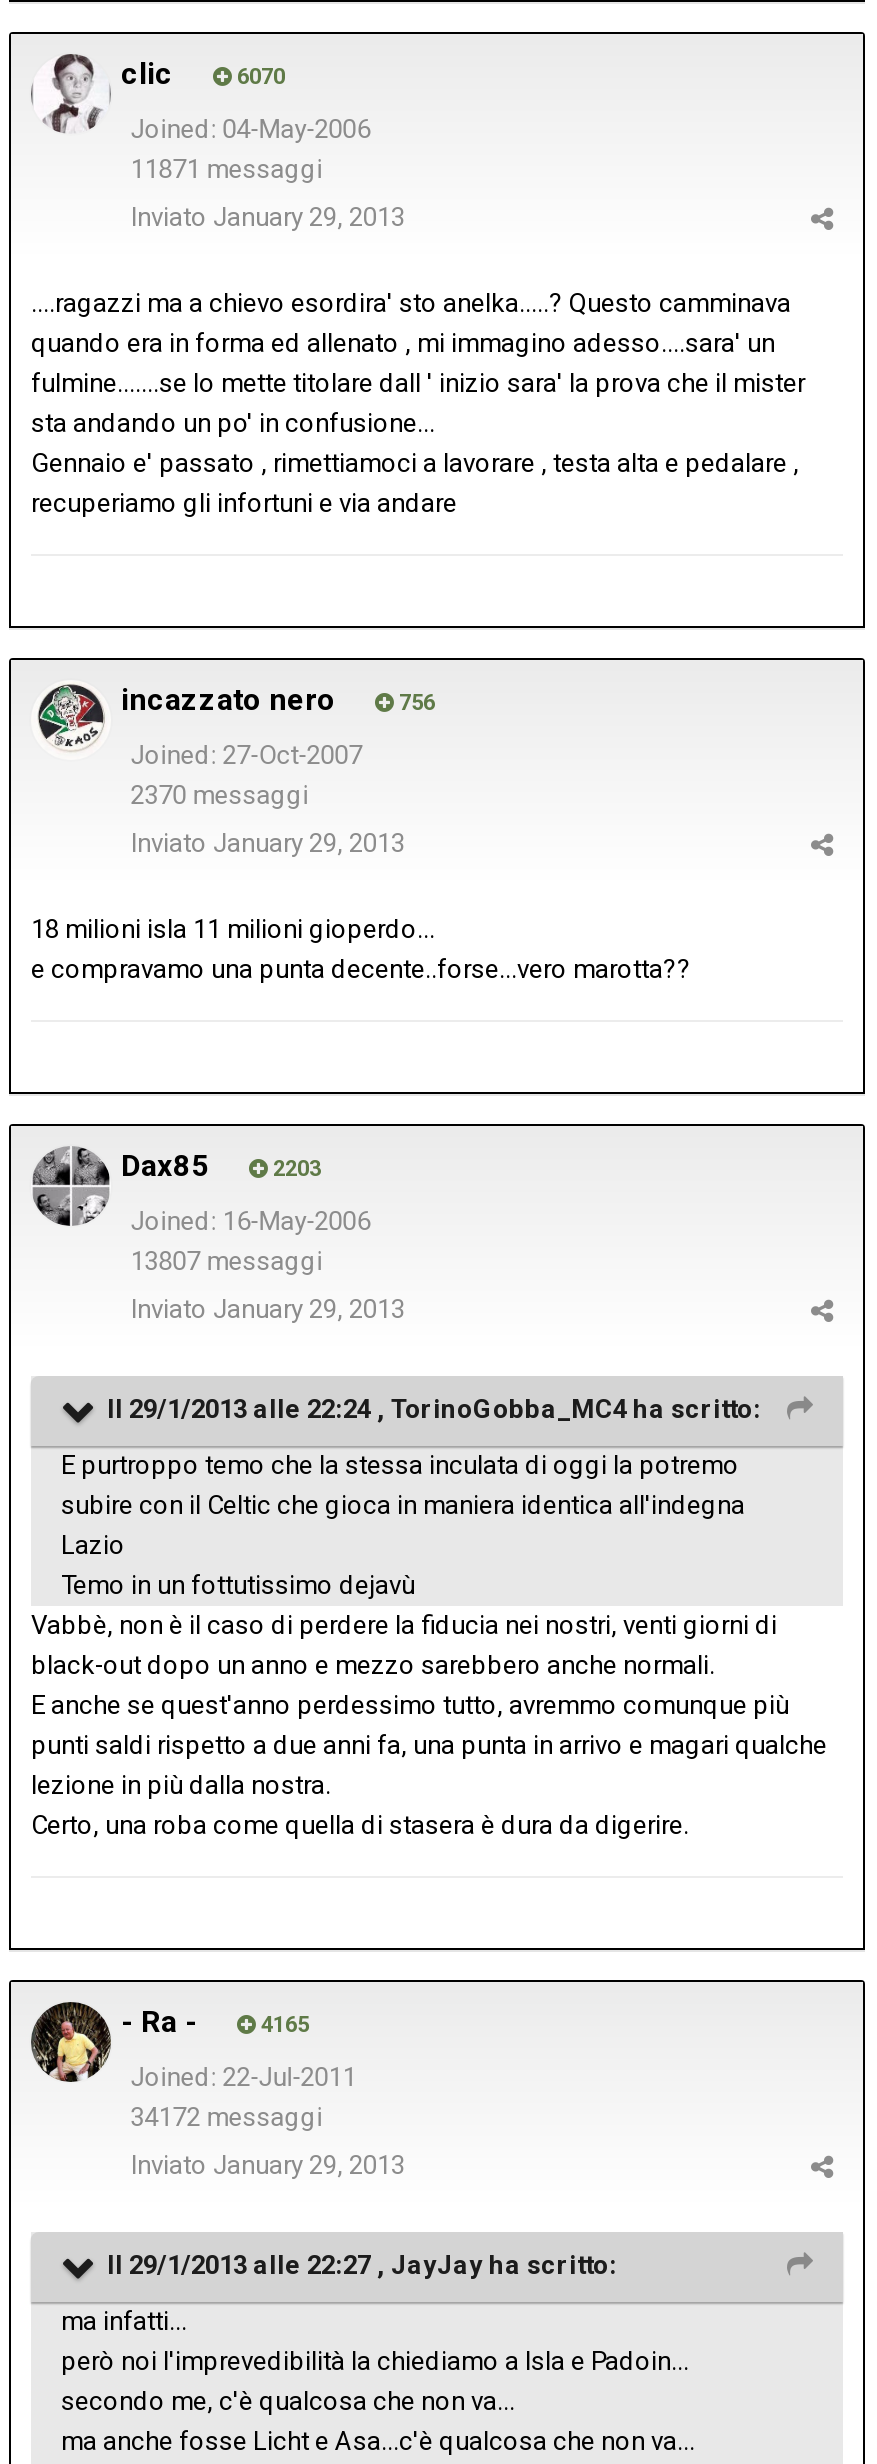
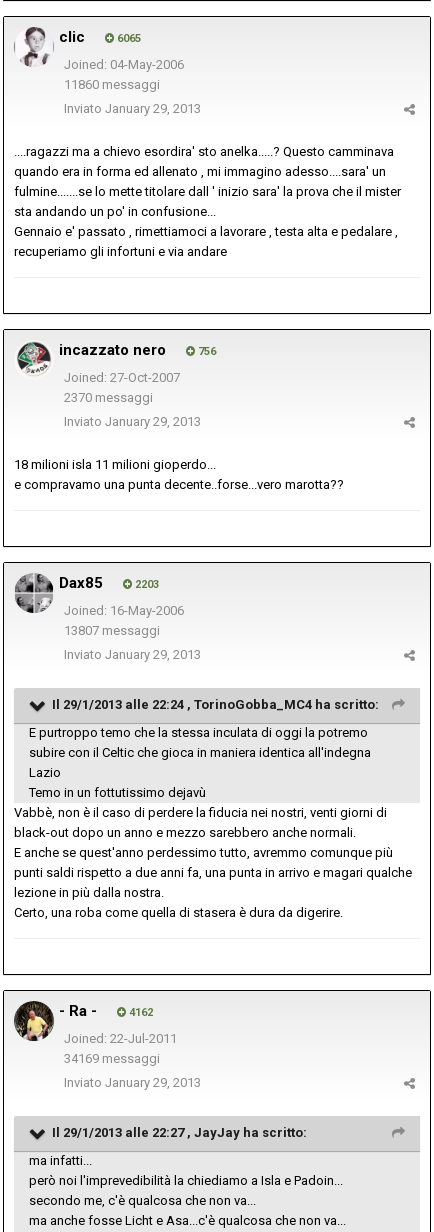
- 6070
+ 6065

- 11871 messaggi
+ 11860 messaggi

- 4165
+ 4162

- 34172 messaggi
+ 34169 messaggi
